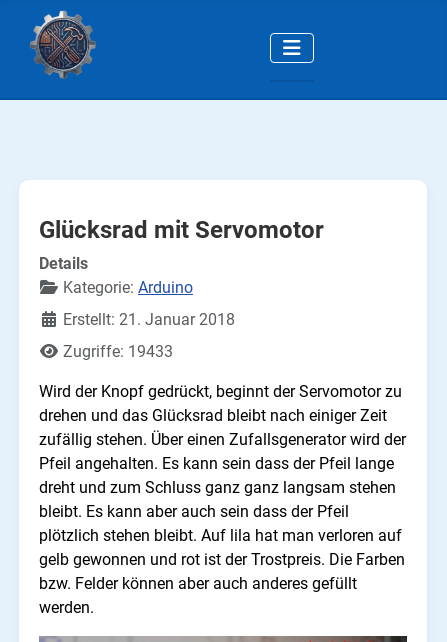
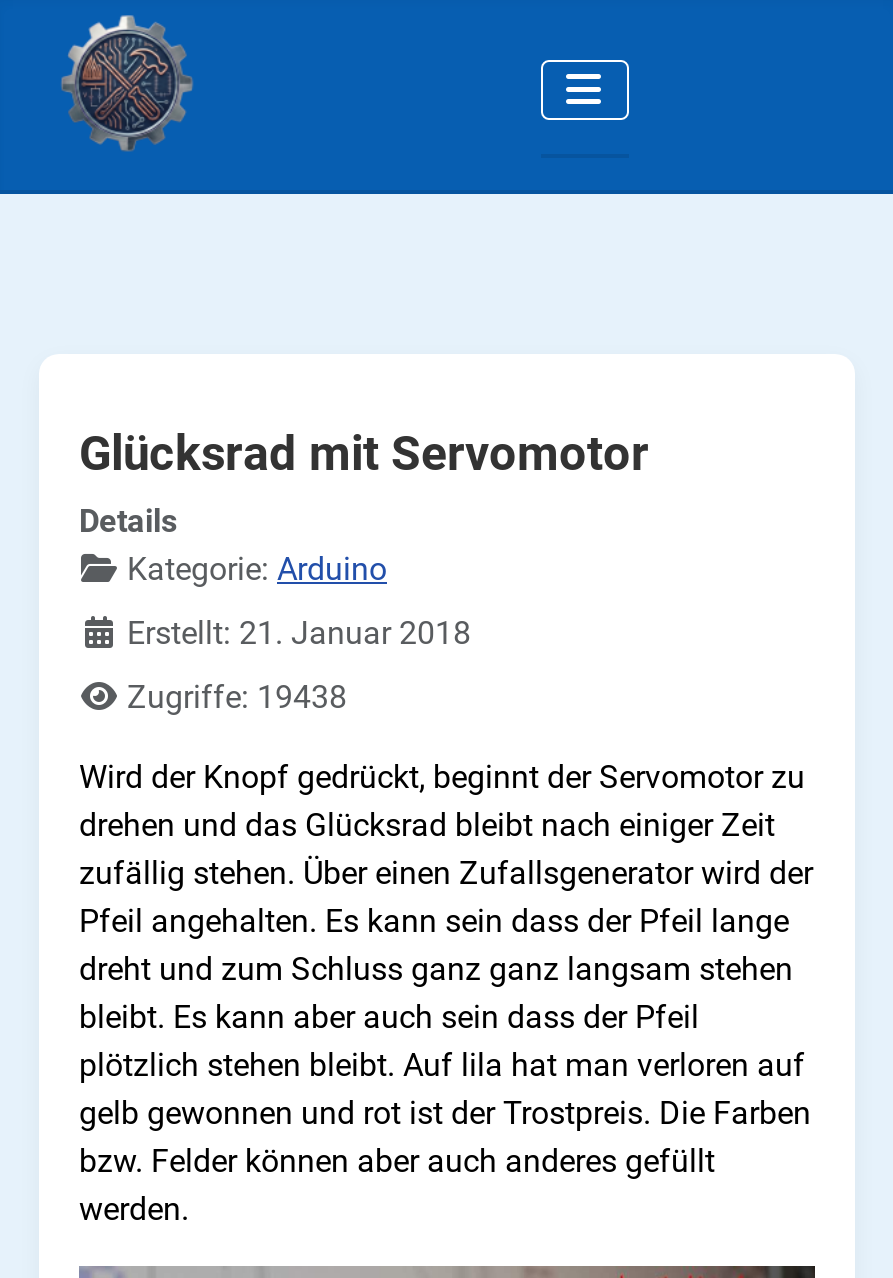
- Zugriffe: 19433
+ Zugriffe: 19438
